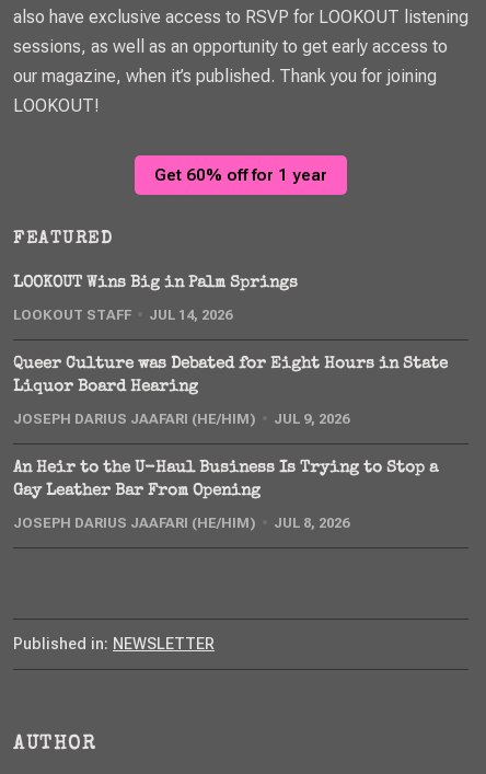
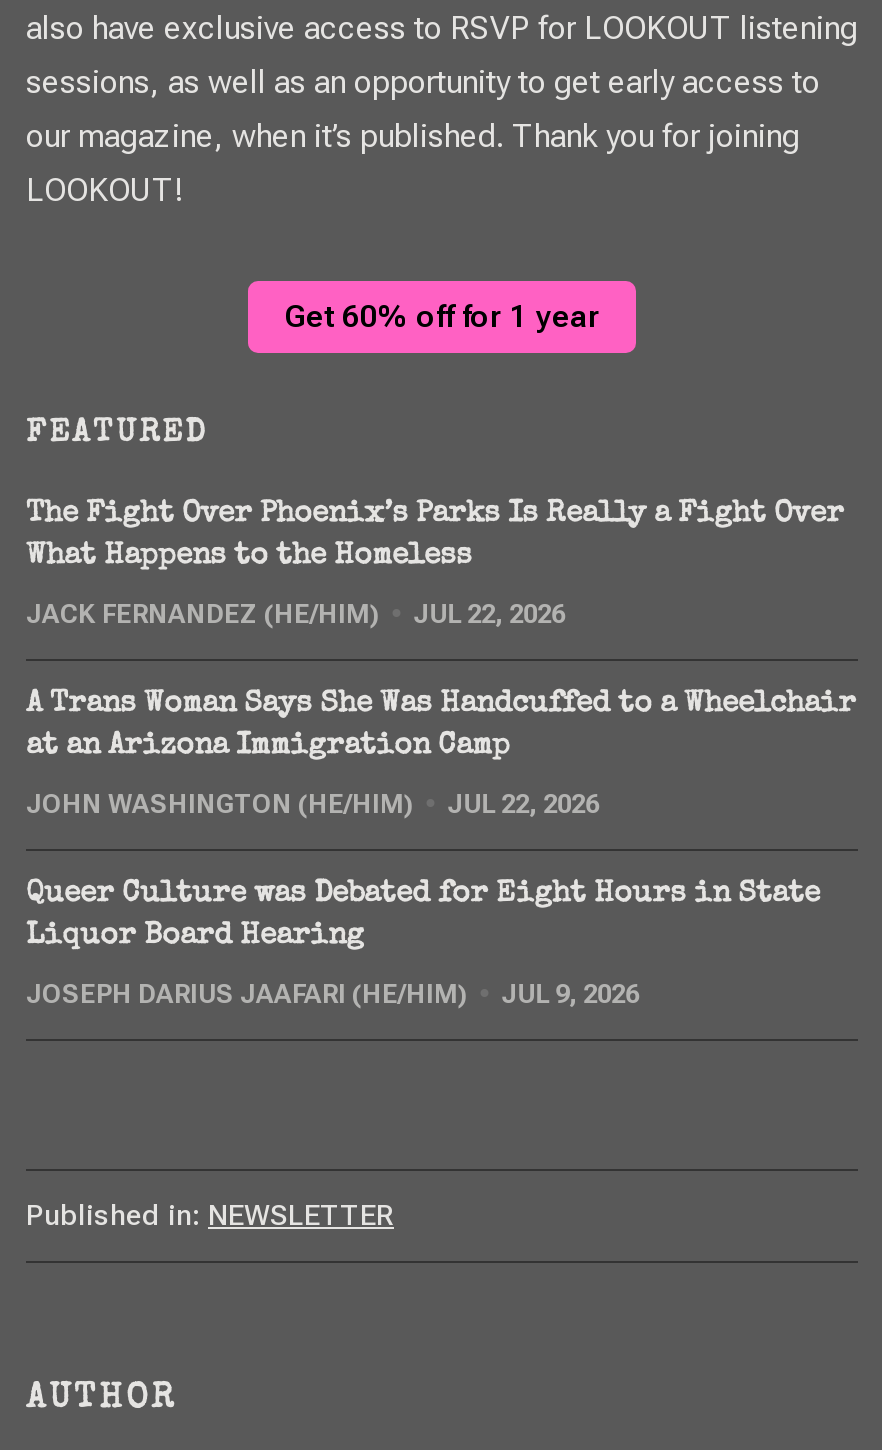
- LOOKOUT Wins Big in Palm Springs
- LOOKOUT STAFF
- JUL 14, 2026
+ The Fight Over Phoenix’s Parks Is Really a Fight Over
+ What Happens to the Homeless
+ JACK FERNANDEZ (HE/HIM)
+ JUL 22, 2026
+ A Trans Woman Says She Was Handcuffed to a Wheelchair
+ at an Arizona Immigration Camp
+ JOHN WASHINGTON (HE/HIM)
+ JUL 22, 2026

moved down: Queer Culture was Debated for Eight Hours in State | Liquor Board Hearing | JOSEPH DARIUS JAAFARI (HE/HIM) | JUL 9, 2026

- An Heir to the U-Haul Business Is Trying to Stop a
- Gay Leather Bar From Opening
- JOSEPH DARIUS JAAFARI (HE/HIM)
- JUL 8, 2026
